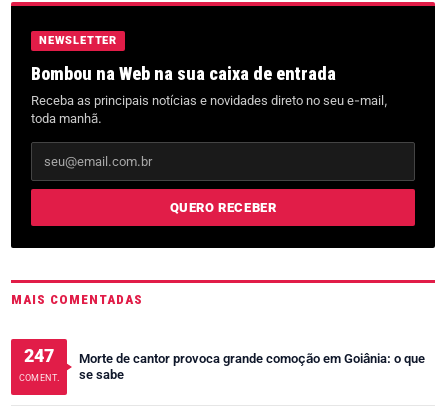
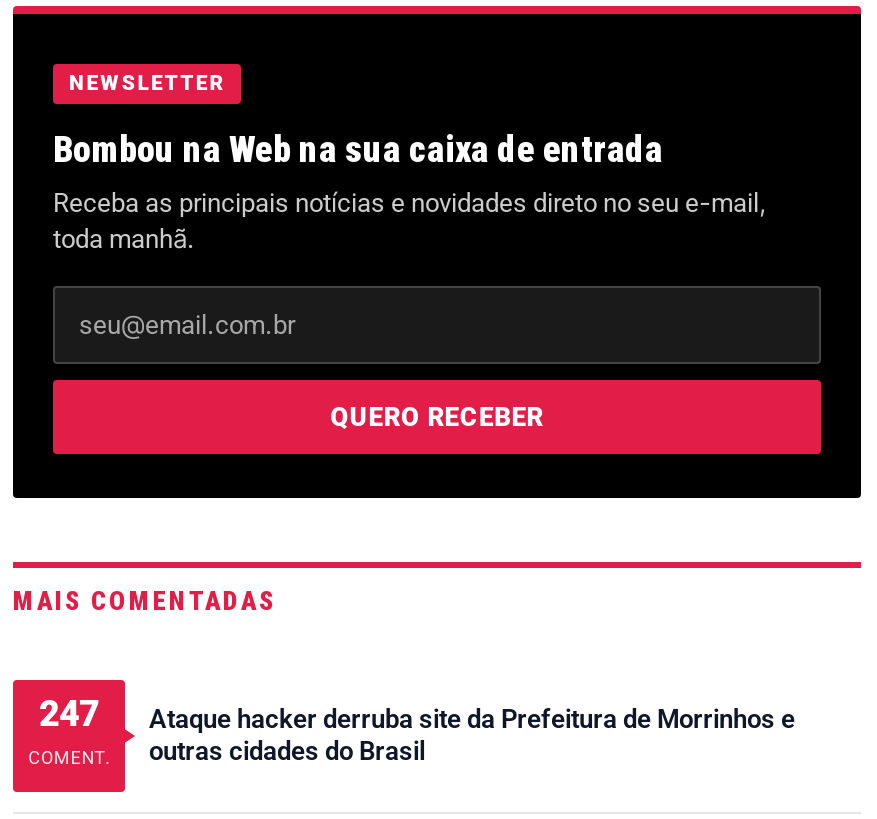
- Morte de cantor provoca grande comoção em Goiânia: o que
- se sabe
+ Ataque hacker derruba site da Prefeitura de Morrinhos e
+ outras cidades do Brasil
